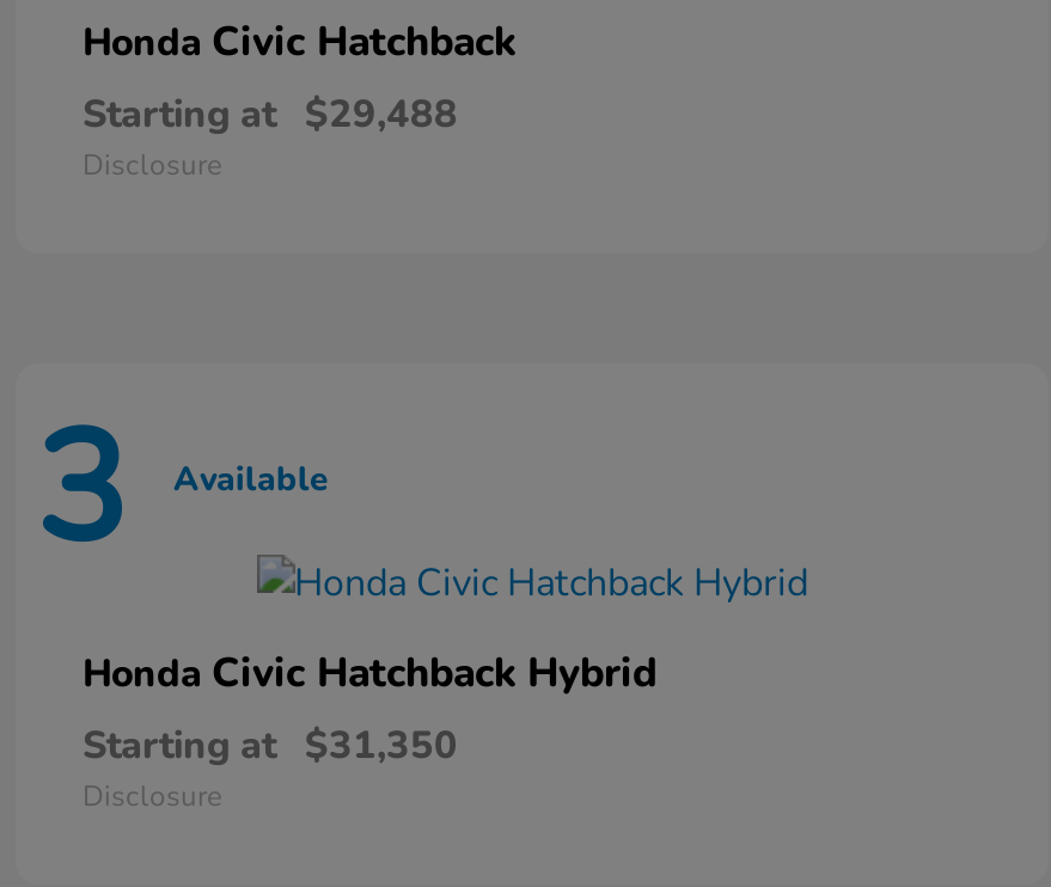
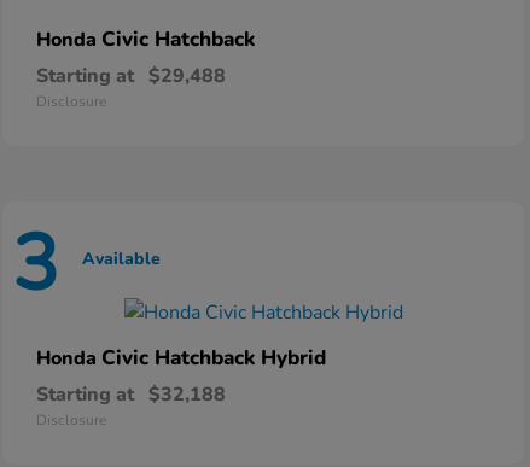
- Starting at $31,350
+ Starting at $32,188
